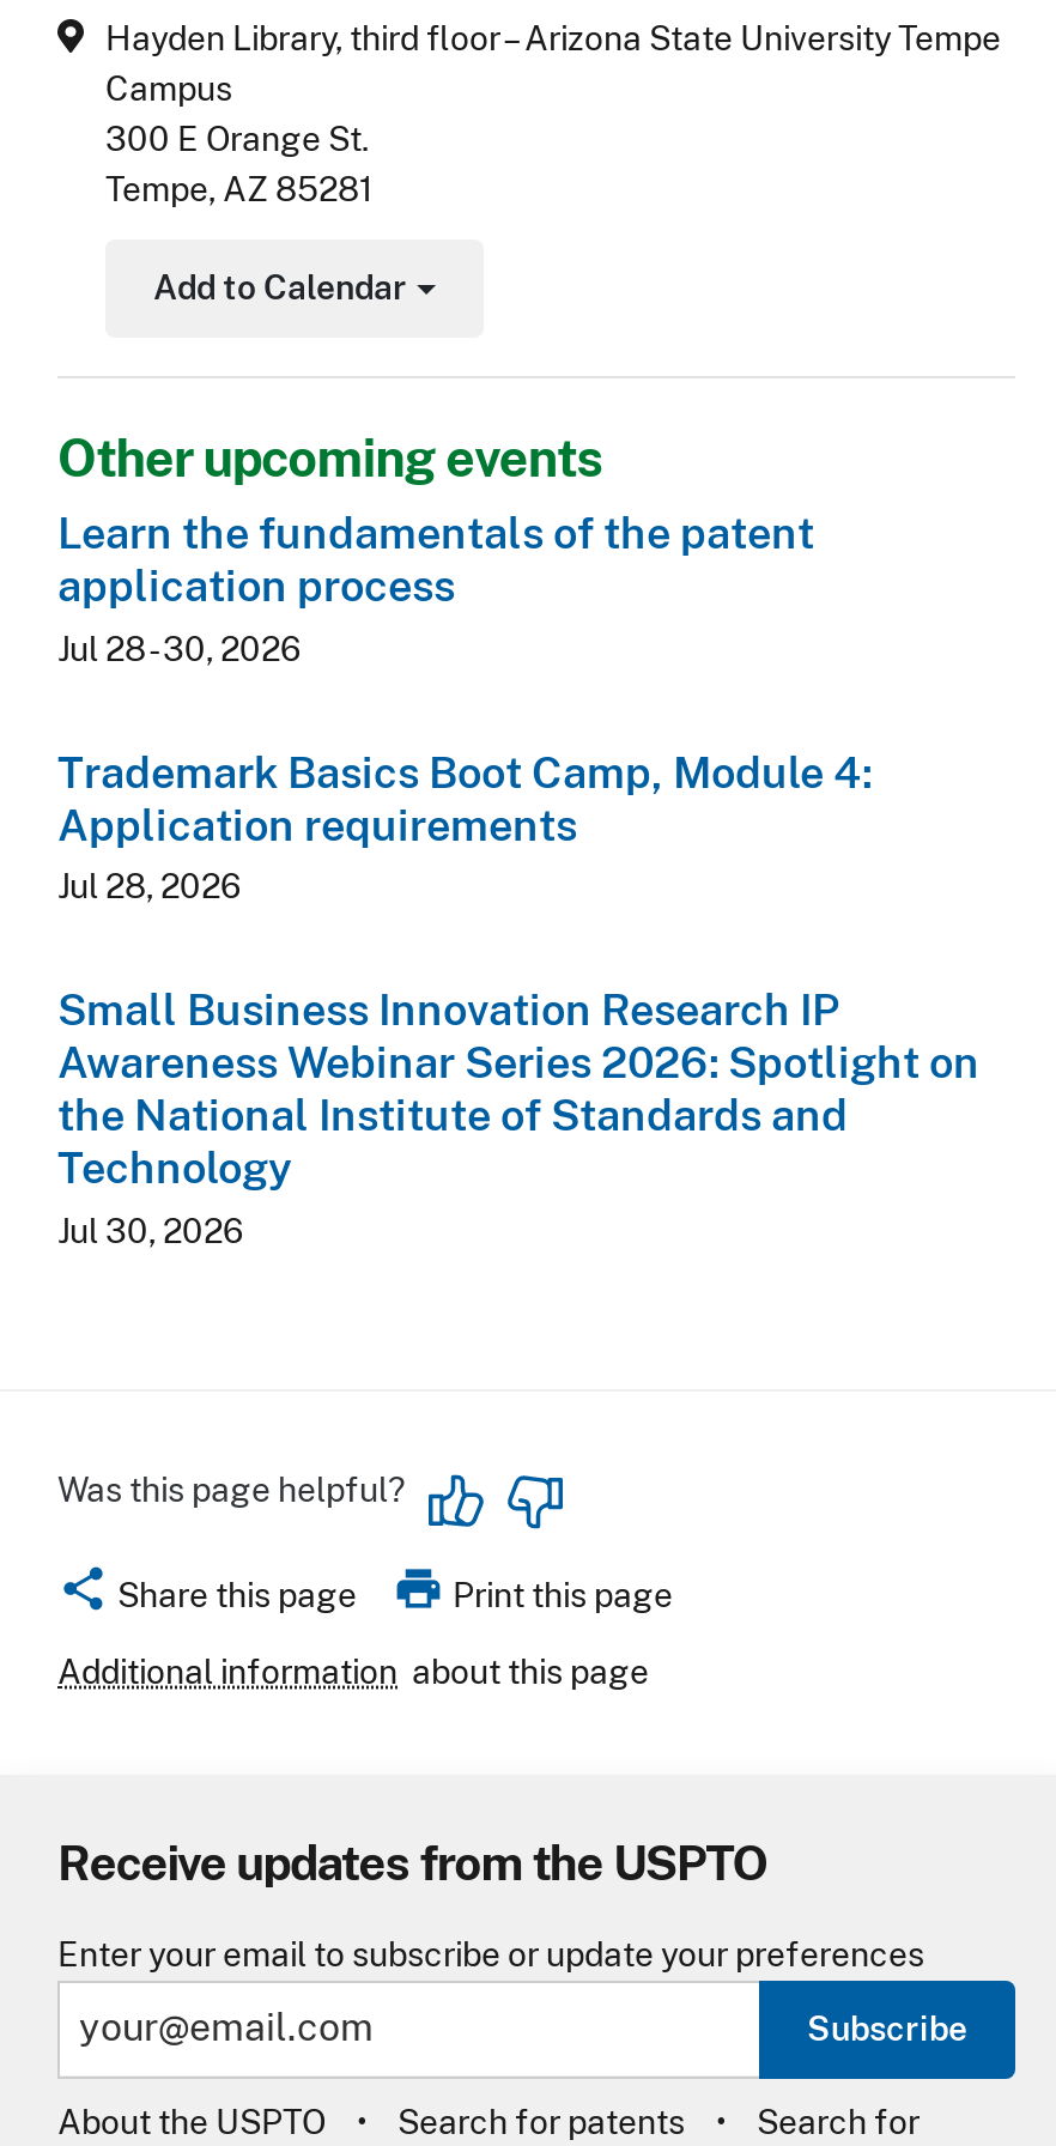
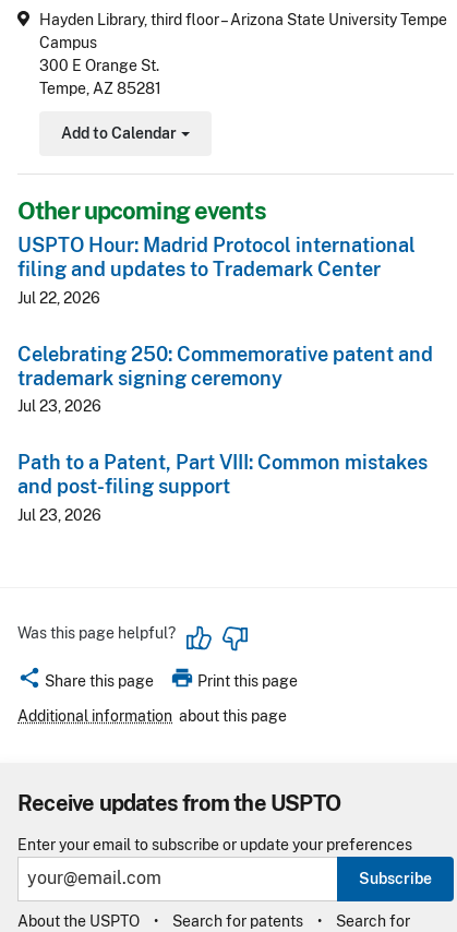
- Learn the fundamentals of the patent
- application process
- Jul 28 - 30, 2026
+ USPTO Hour: Madrid Protocol international
+ filing and updates to Trademark Center
+ Jul 22, 2026

- Trademark Basics Boot Camp, Module 4:
- Application requirements
- Jul 28, 2026
+ Celebrating 250: Commemorative patent and
+ trademark signing ceremony
+ Jul 23, 2026

- Small Business Innovation Research IP
- Awareness Webinar Series 2026: Spotlight on
- the National Institute of Standards and
- Technology
- Jul 30, 2026
+ Path to a Patent, Part VIII: Common mistakes
+ and post-filing support
+ Jul 23, 2026
